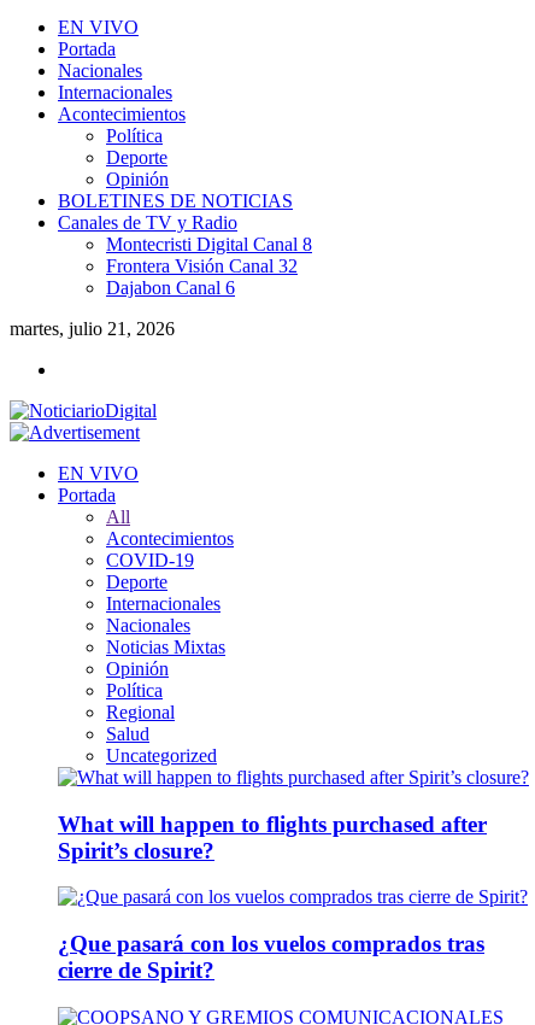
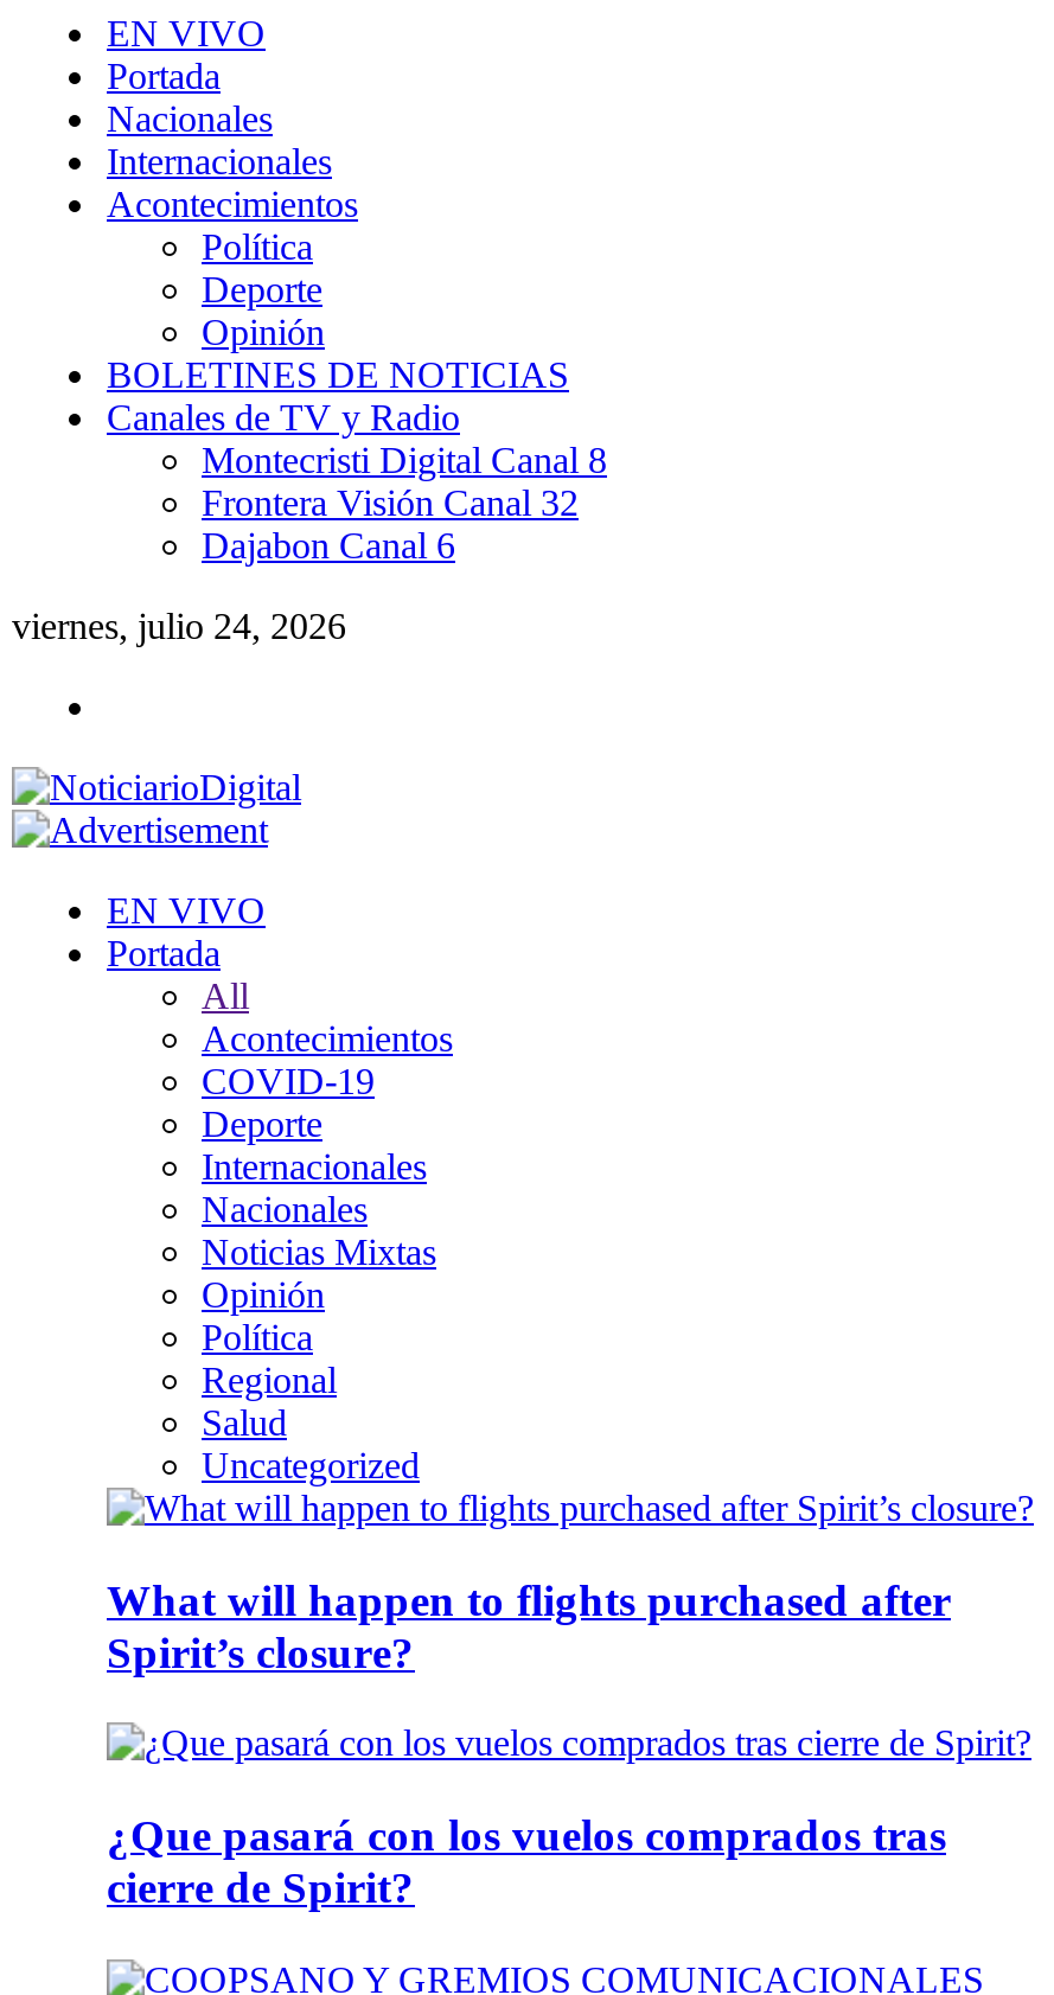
- martes, julio 21, 2026
+ viernes, julio 24, 2026
